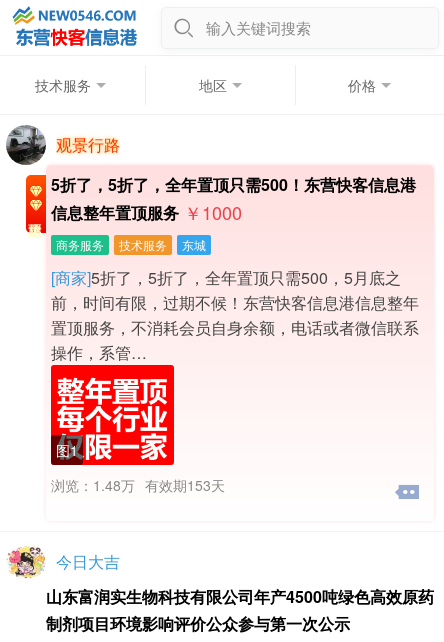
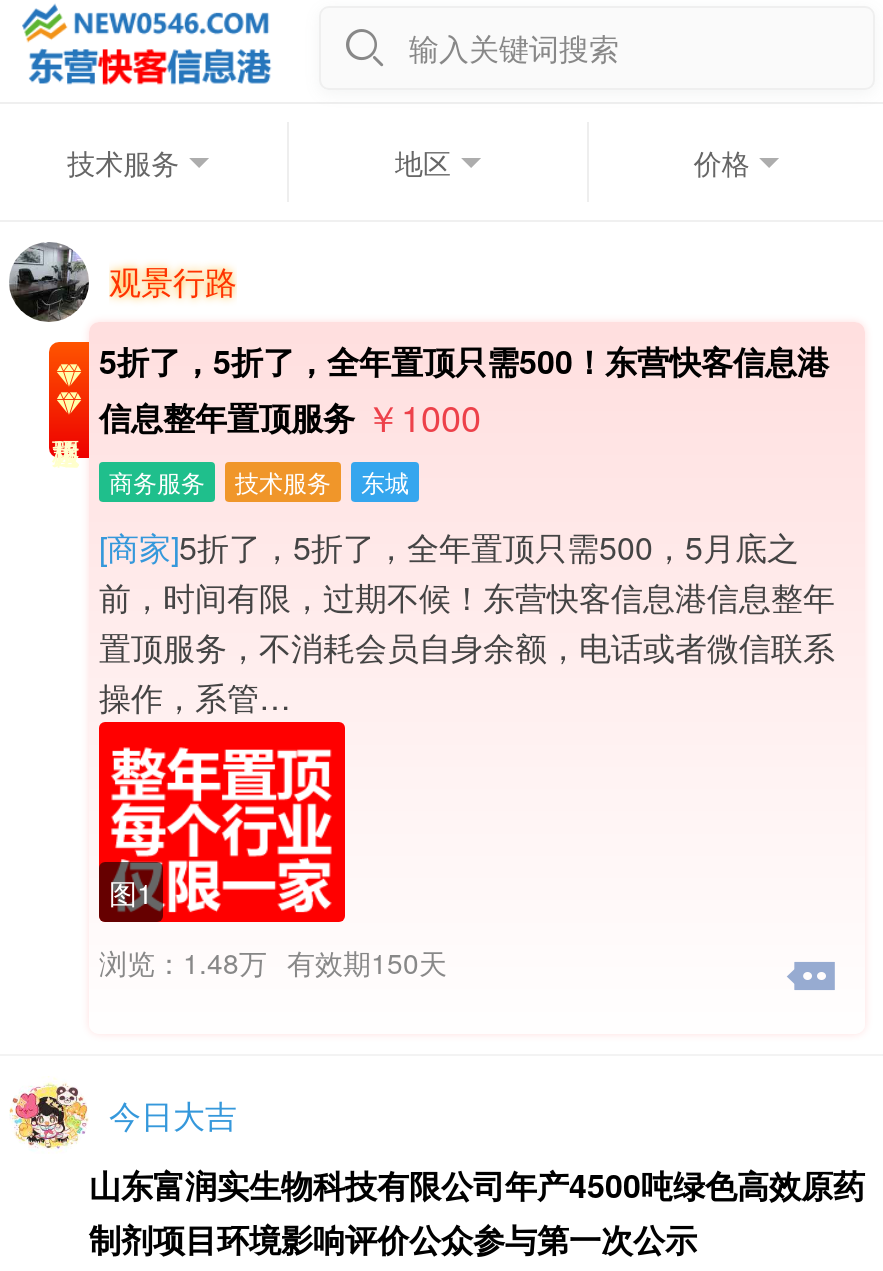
- 浏览：1.48万 有效期153天
+ 浏览：1.48万 有效期150天
